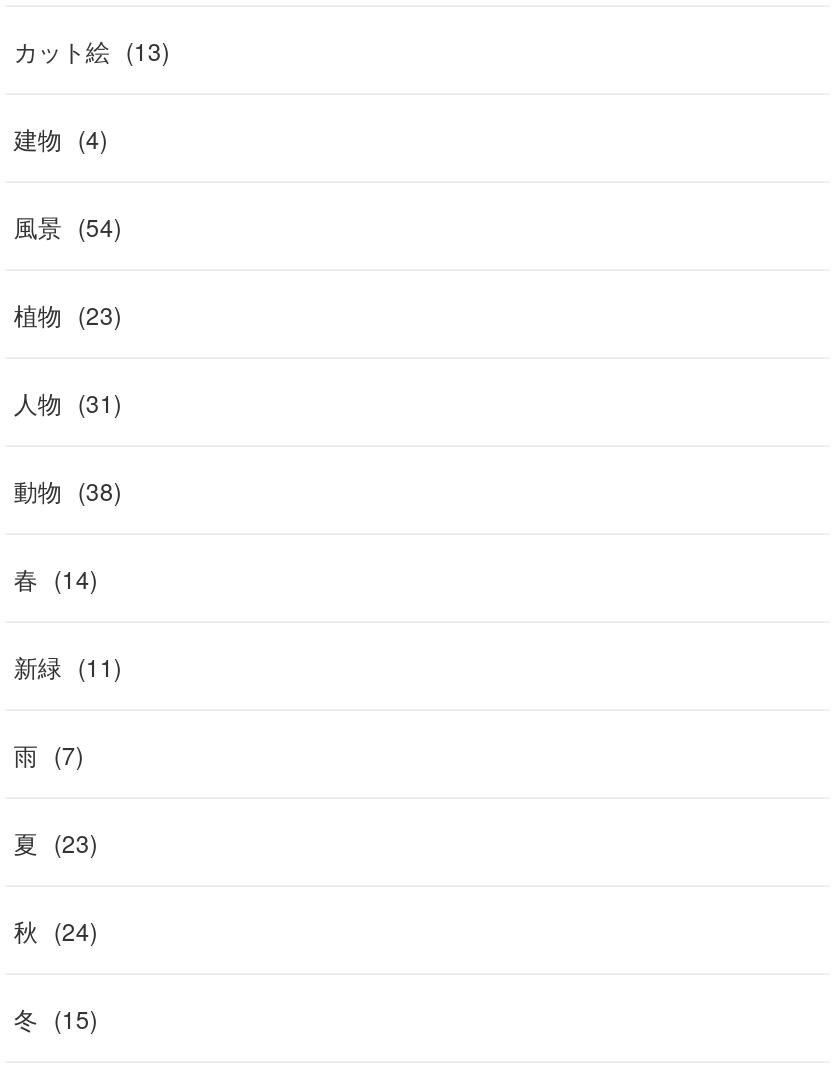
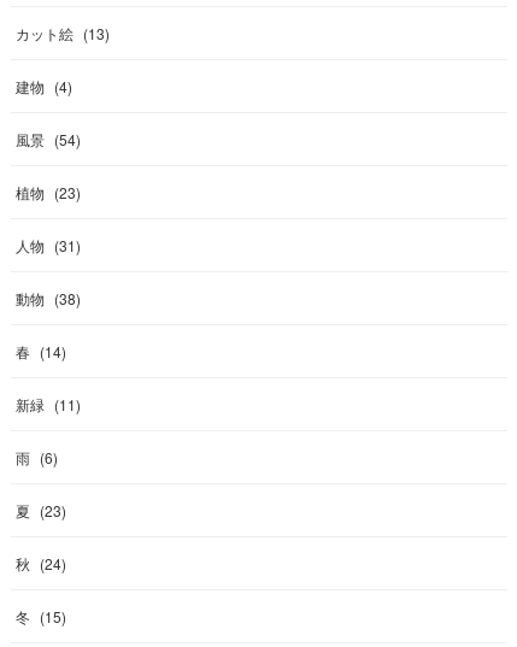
- 雨 (7)
+ 雨 (6)
